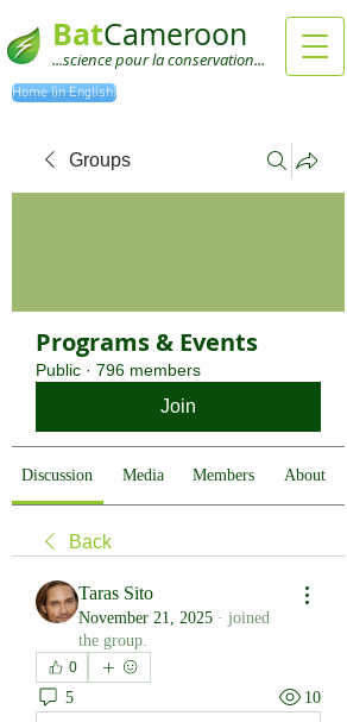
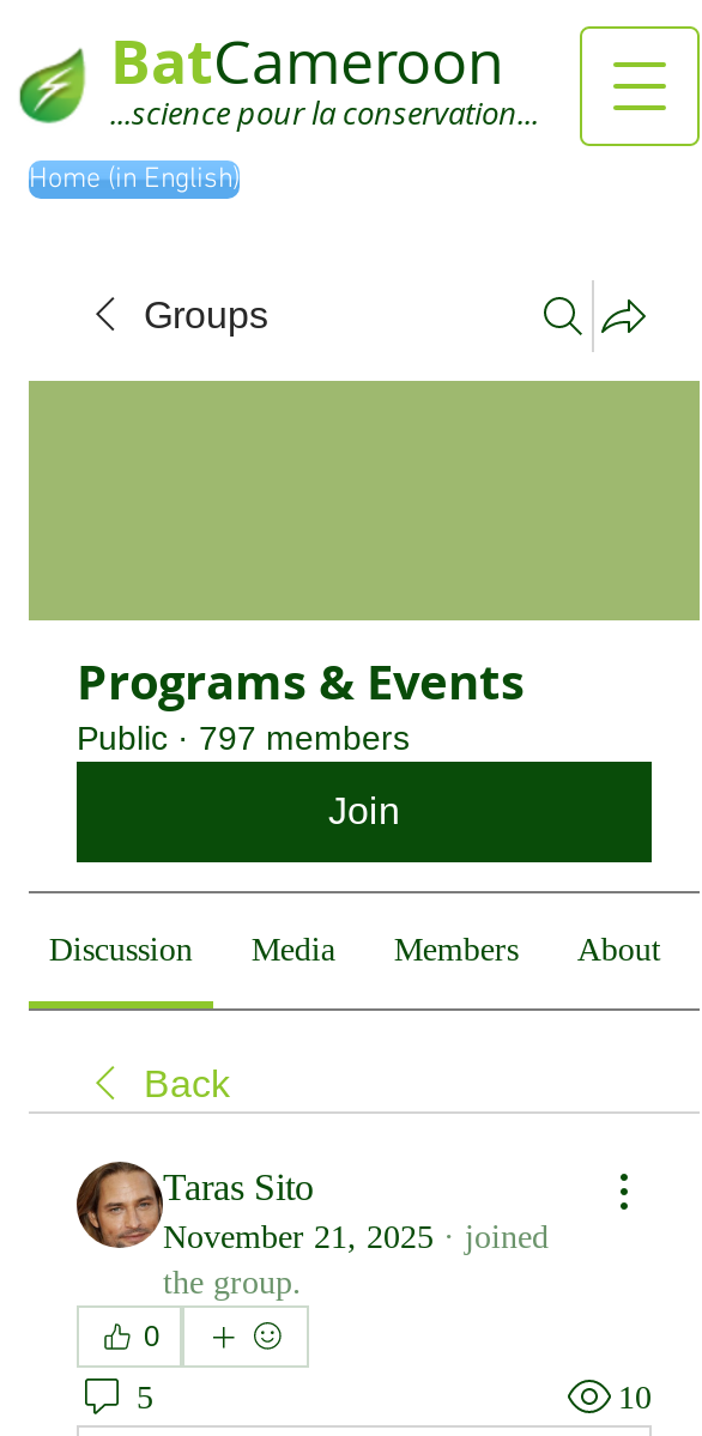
- Public · 796 members
+ Public · 797 members
